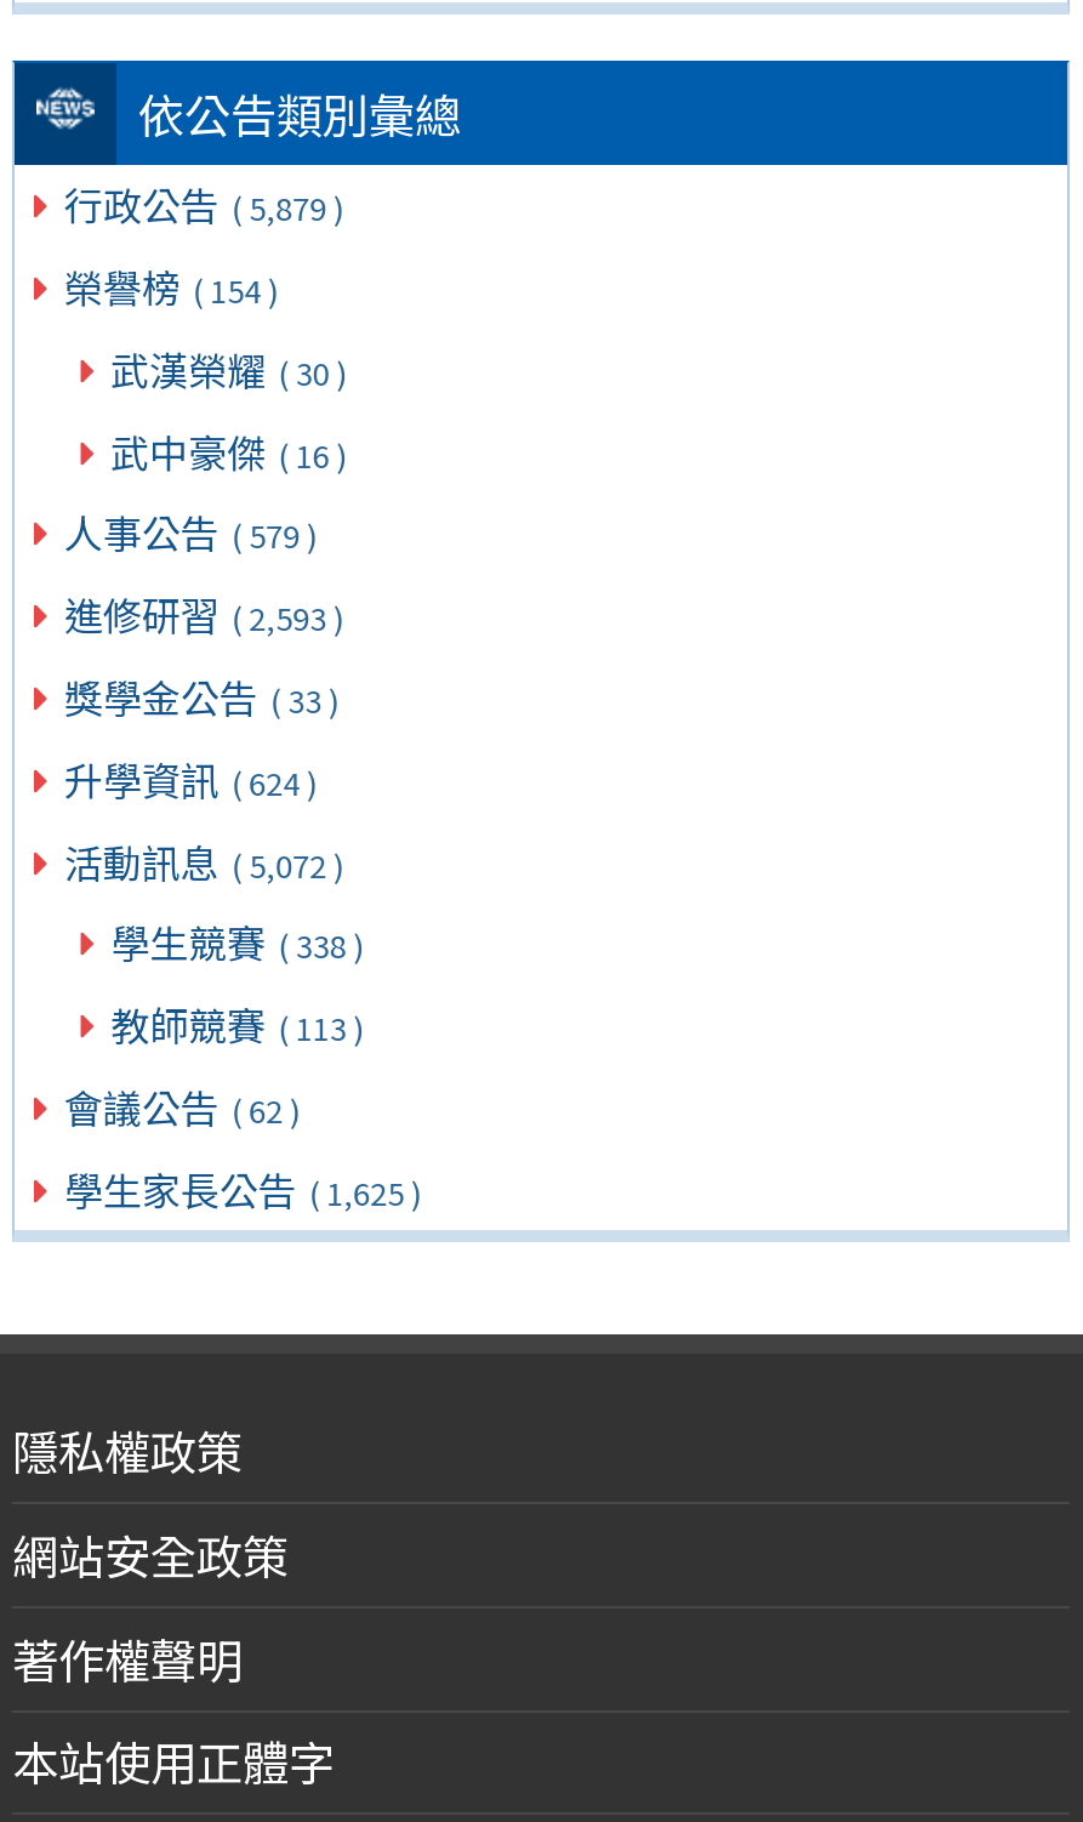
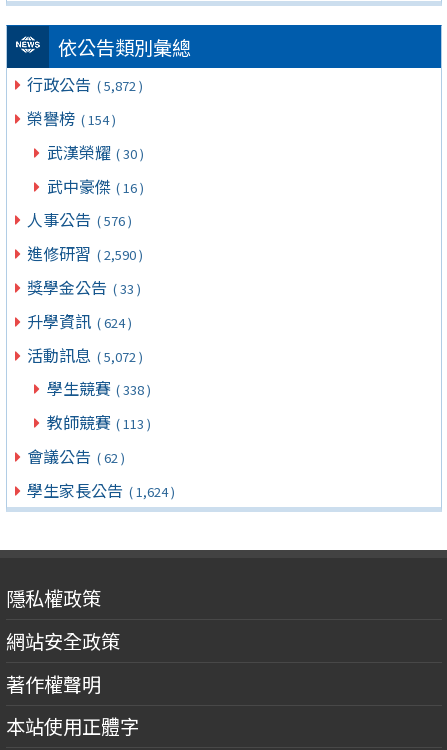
- 行政公告 ( 5,879 )
+ 行政公告 ( 5,872 )

- 人事公告 ( 579 )
+ 人事公告 ( 576 )

- 進修研習 ( 2,593 )
+ 進修研習 ( 2,590 )

- 學生家長公告 ( 1,625 )
+ 學生家長公告 ( 1,624 )
